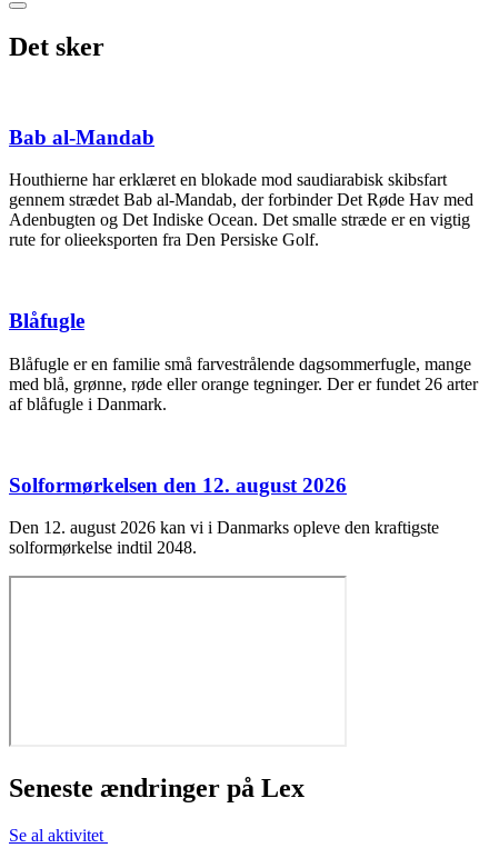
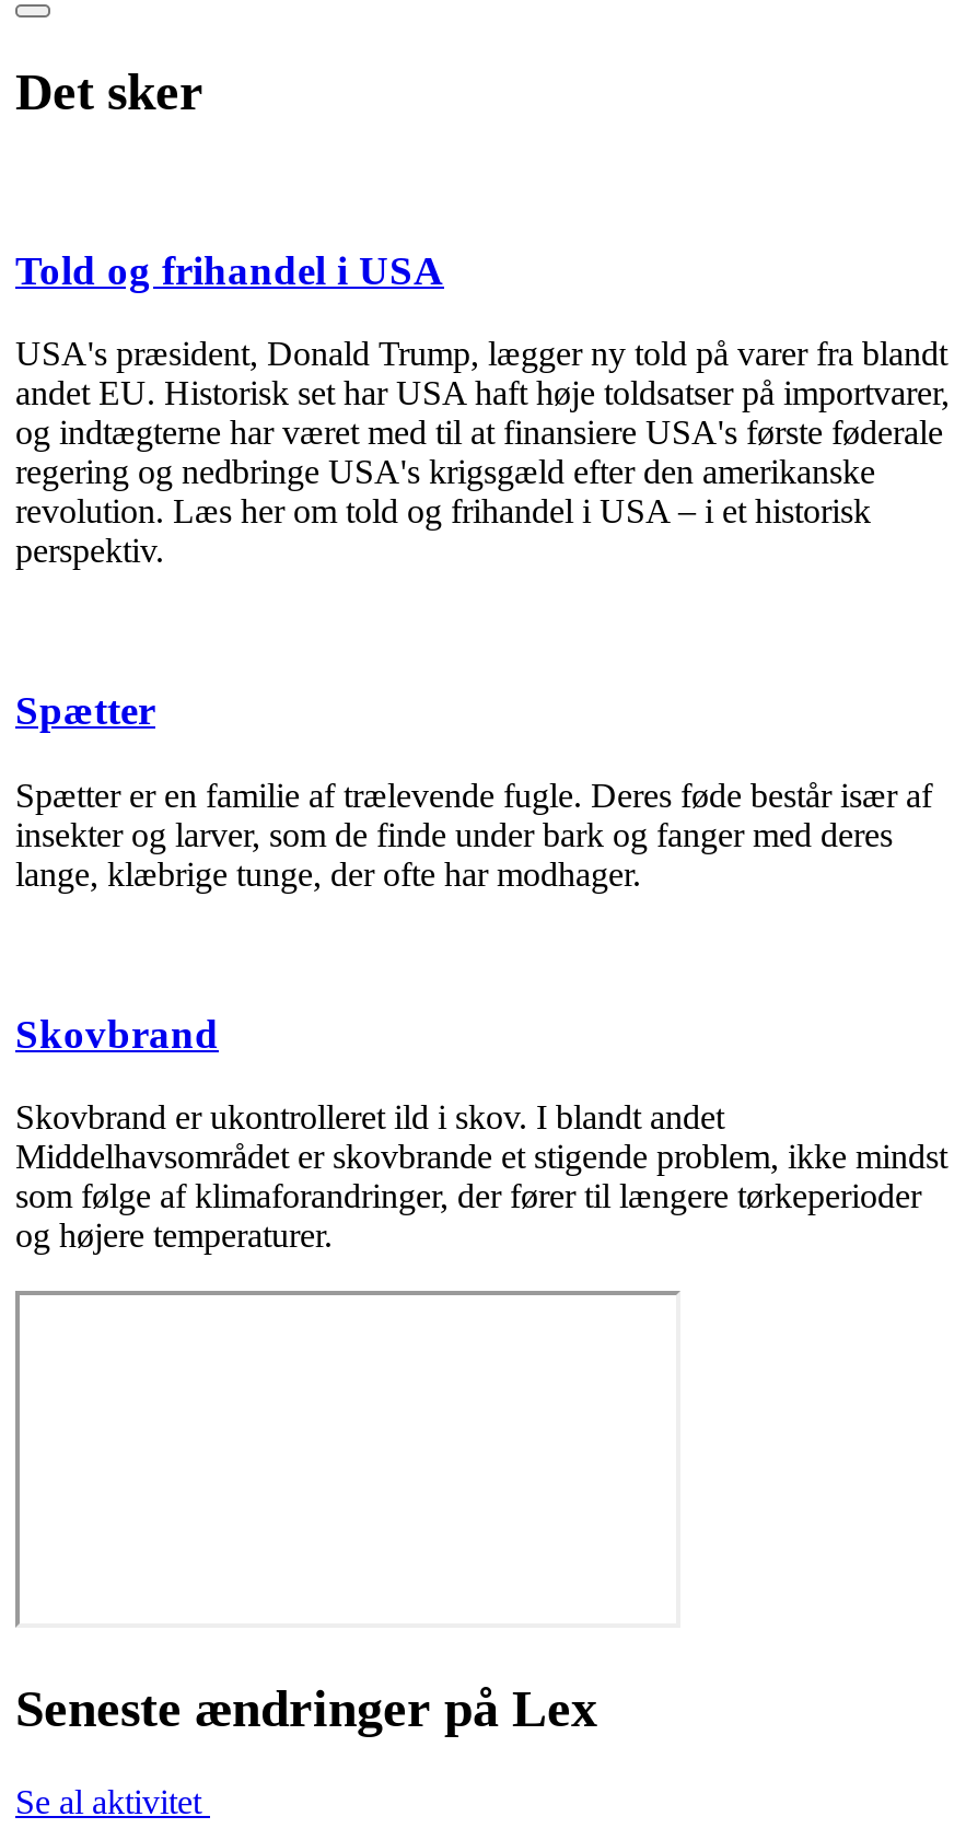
- Bab al-Mandab
+ Told og frihandel i USA

- Houthierne har erklæret en blokade mod saudiarabisk skibsfart
- gennem strædet Bab al-Mandab, der forbinder Det Røde Hav med
- Adenbugten og Det Indiske Ocean. Det smalle stræde er en vigtig
- rute for olieeksporten fra Den Persiske Golf.
+ USA's præsident, Donald Trump, lægger ny told på varer fra blandt
+ andet EU. Historisk set har USA haft høje toldsatser på importvarer,
+ og indtægterne har været med til at finansiere USA's første føderale
+ regering og nedbringe USA's krigsgæld efter den amerikanske
+ revolution. Læs her om told og frihandel i USA – i et historisk
+ perspektiv.

- Blåfugle
+ Spætter

- Blåfugle er en familie små farvestrålende dagsommerfugle, mange
- med blå, grønne, røde eller orange tegninger. Der er fundet 26 arter
- af blåfugle i Danmark.
+ Spætter er en familie af trælevende fugle. Deres føde består især af
+ insekter og larver, som de finde under bark og fanger med deres
+ lange, klæbrige tunge, der ofte har modhager.

- Solformørkelsen den 12. august 2026
+ Skovbrand

- Den 12. august 2026 kan vi i Danmarks opleve den kraftigste
- solformørkelse indtil 2048.
+ Skovbrand er ukontrolleret ild i skov. I blandt andet
+ Middelhavsområdet er skovbrande et stigende problem, ikke mindst
+ som følge af klimaforandringer, der fører til længere tørkeperioder
+ og højere temperaturer.
